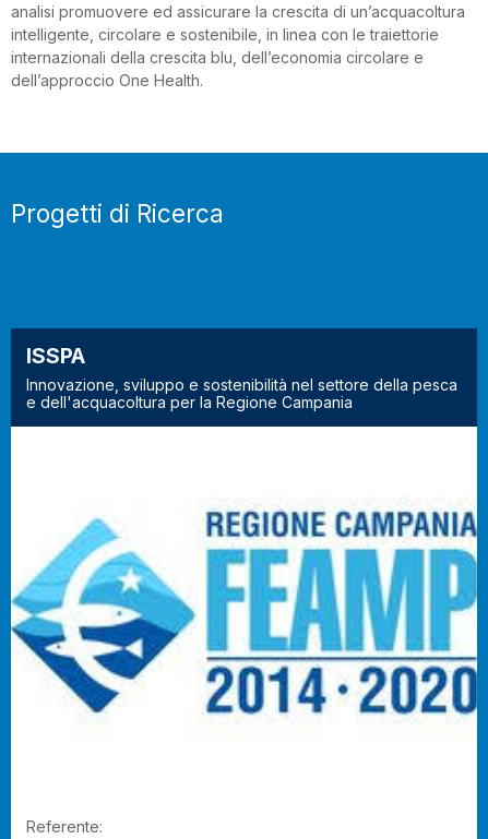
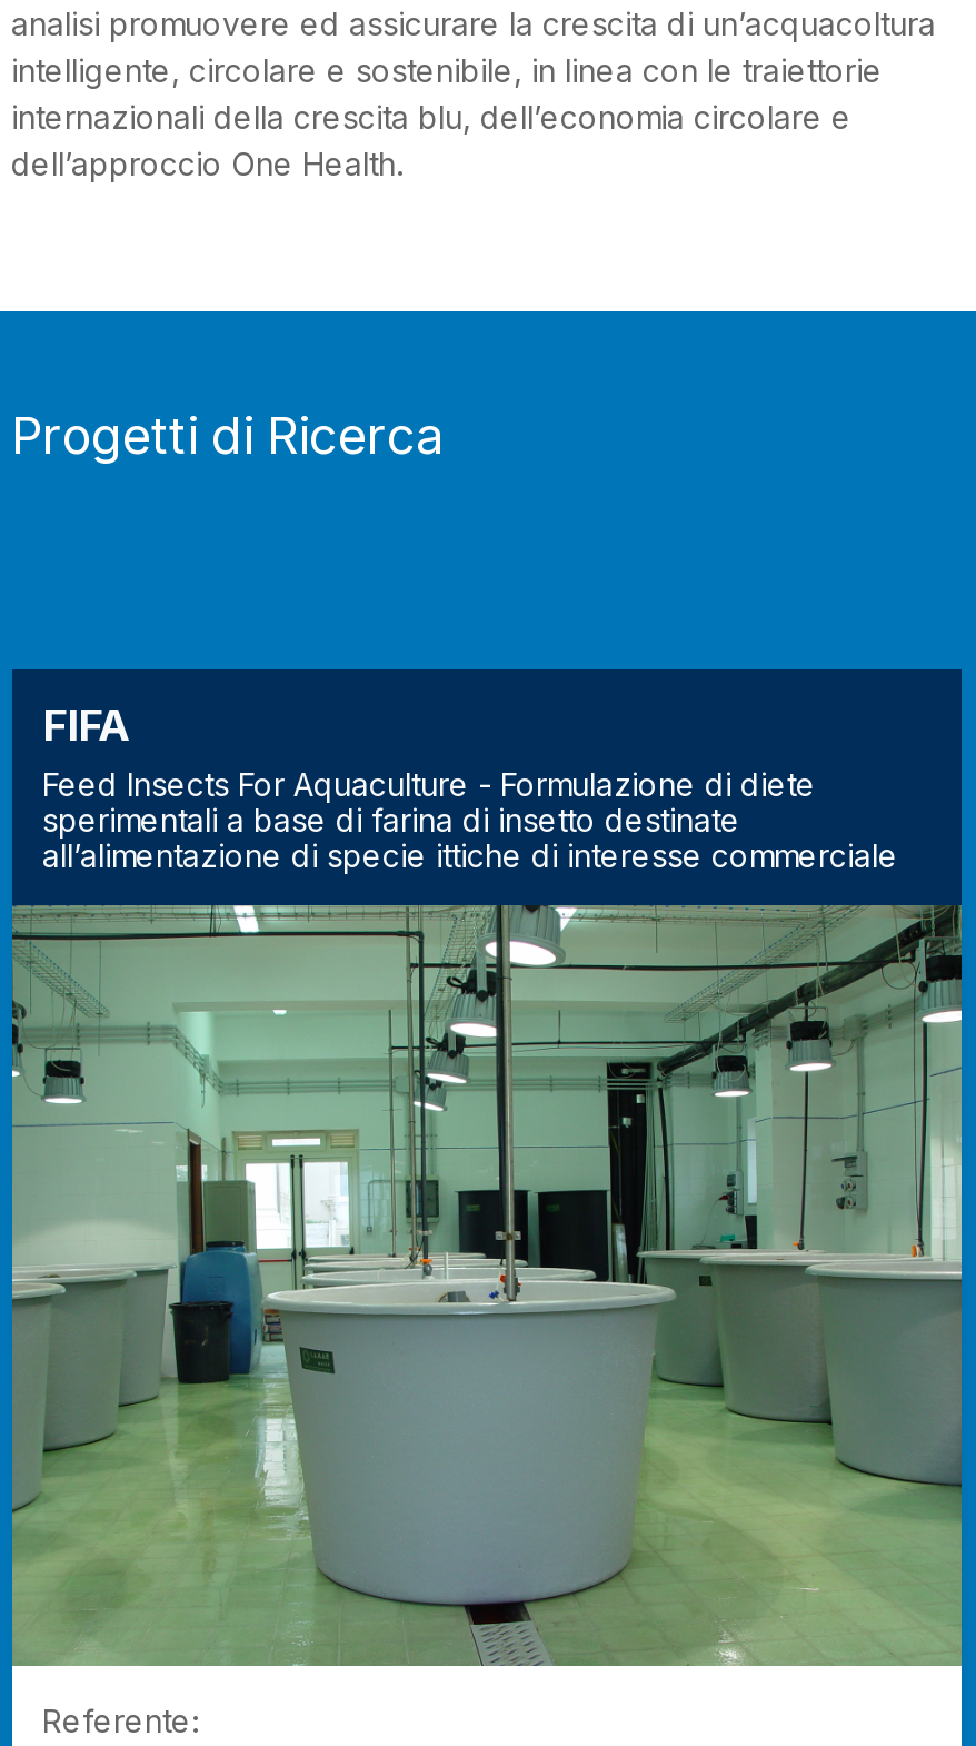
- ISSPA
- Innovazione, sviluppo e sostenibilità nel settore della pesca
- e dell'acquacoltura per la Regione Campania
+ FIFA
+ Feed Insects For Aquaculture - Formulazione di diete
+ sperimentali a base di farina di insetto destinate
+ all’alimentazione di specie ittiche di interesse commerciale

- [image]
+ [image]
